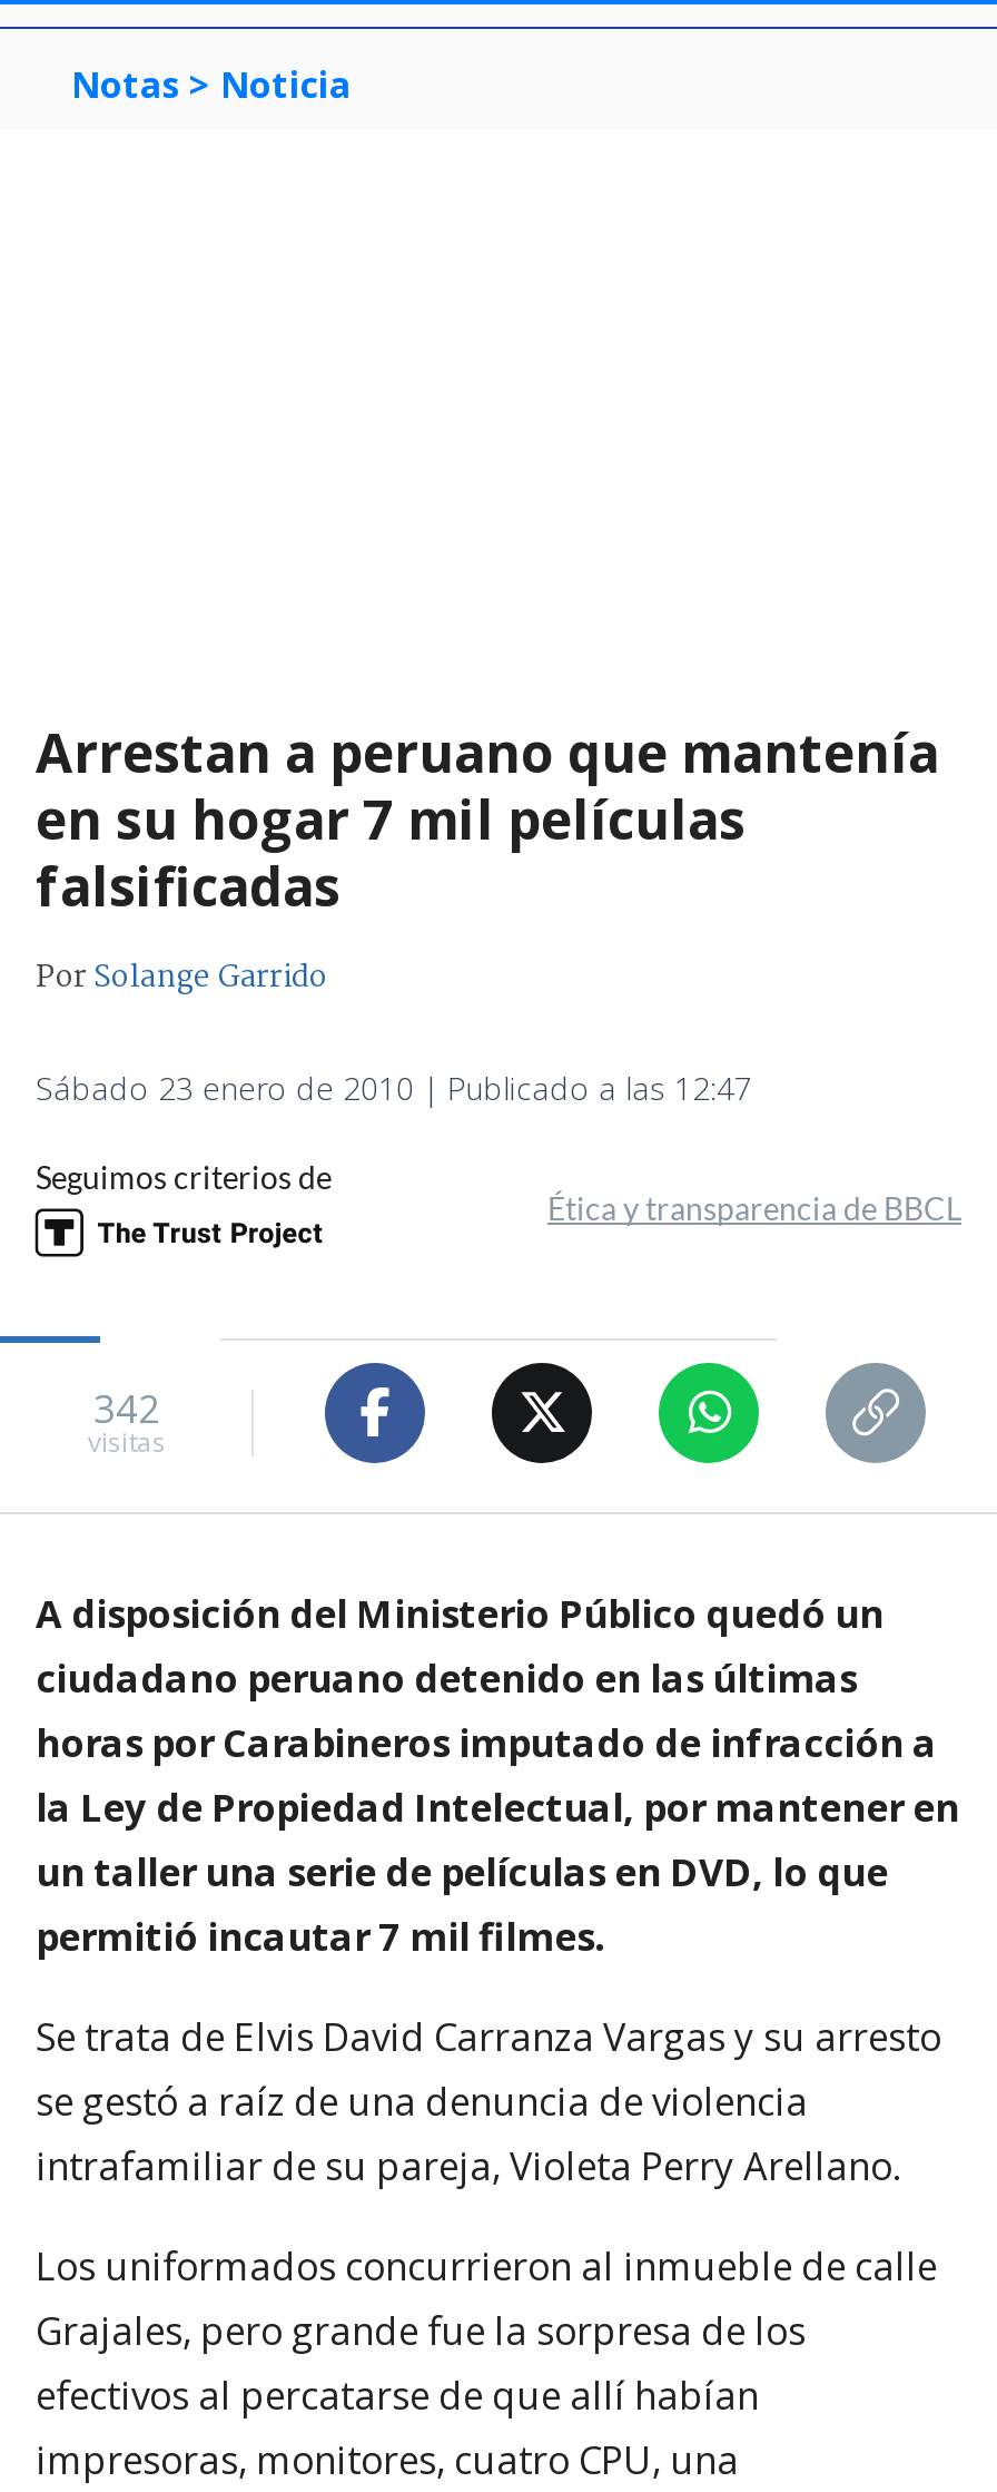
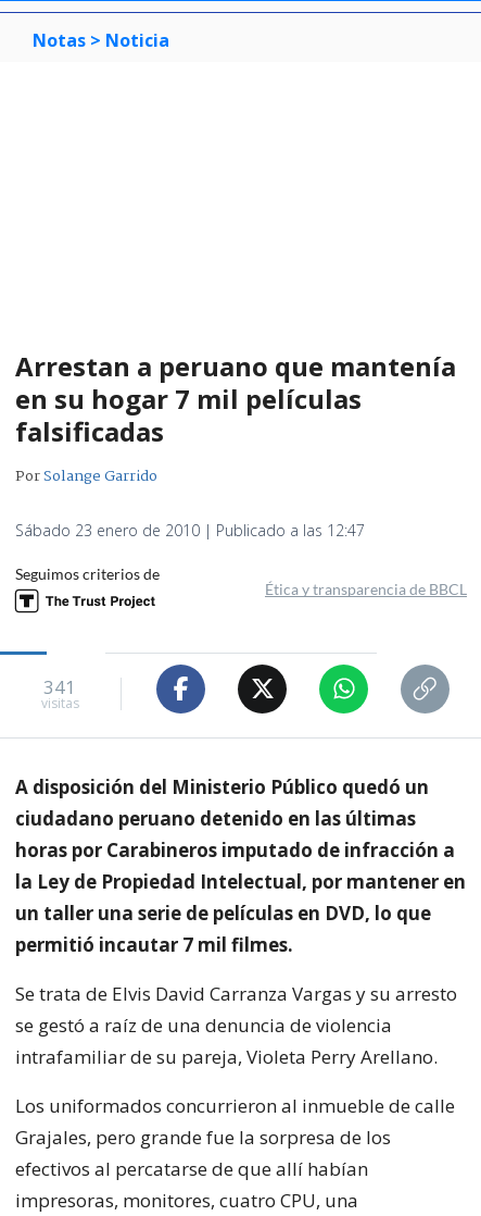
- 342
+ 341
